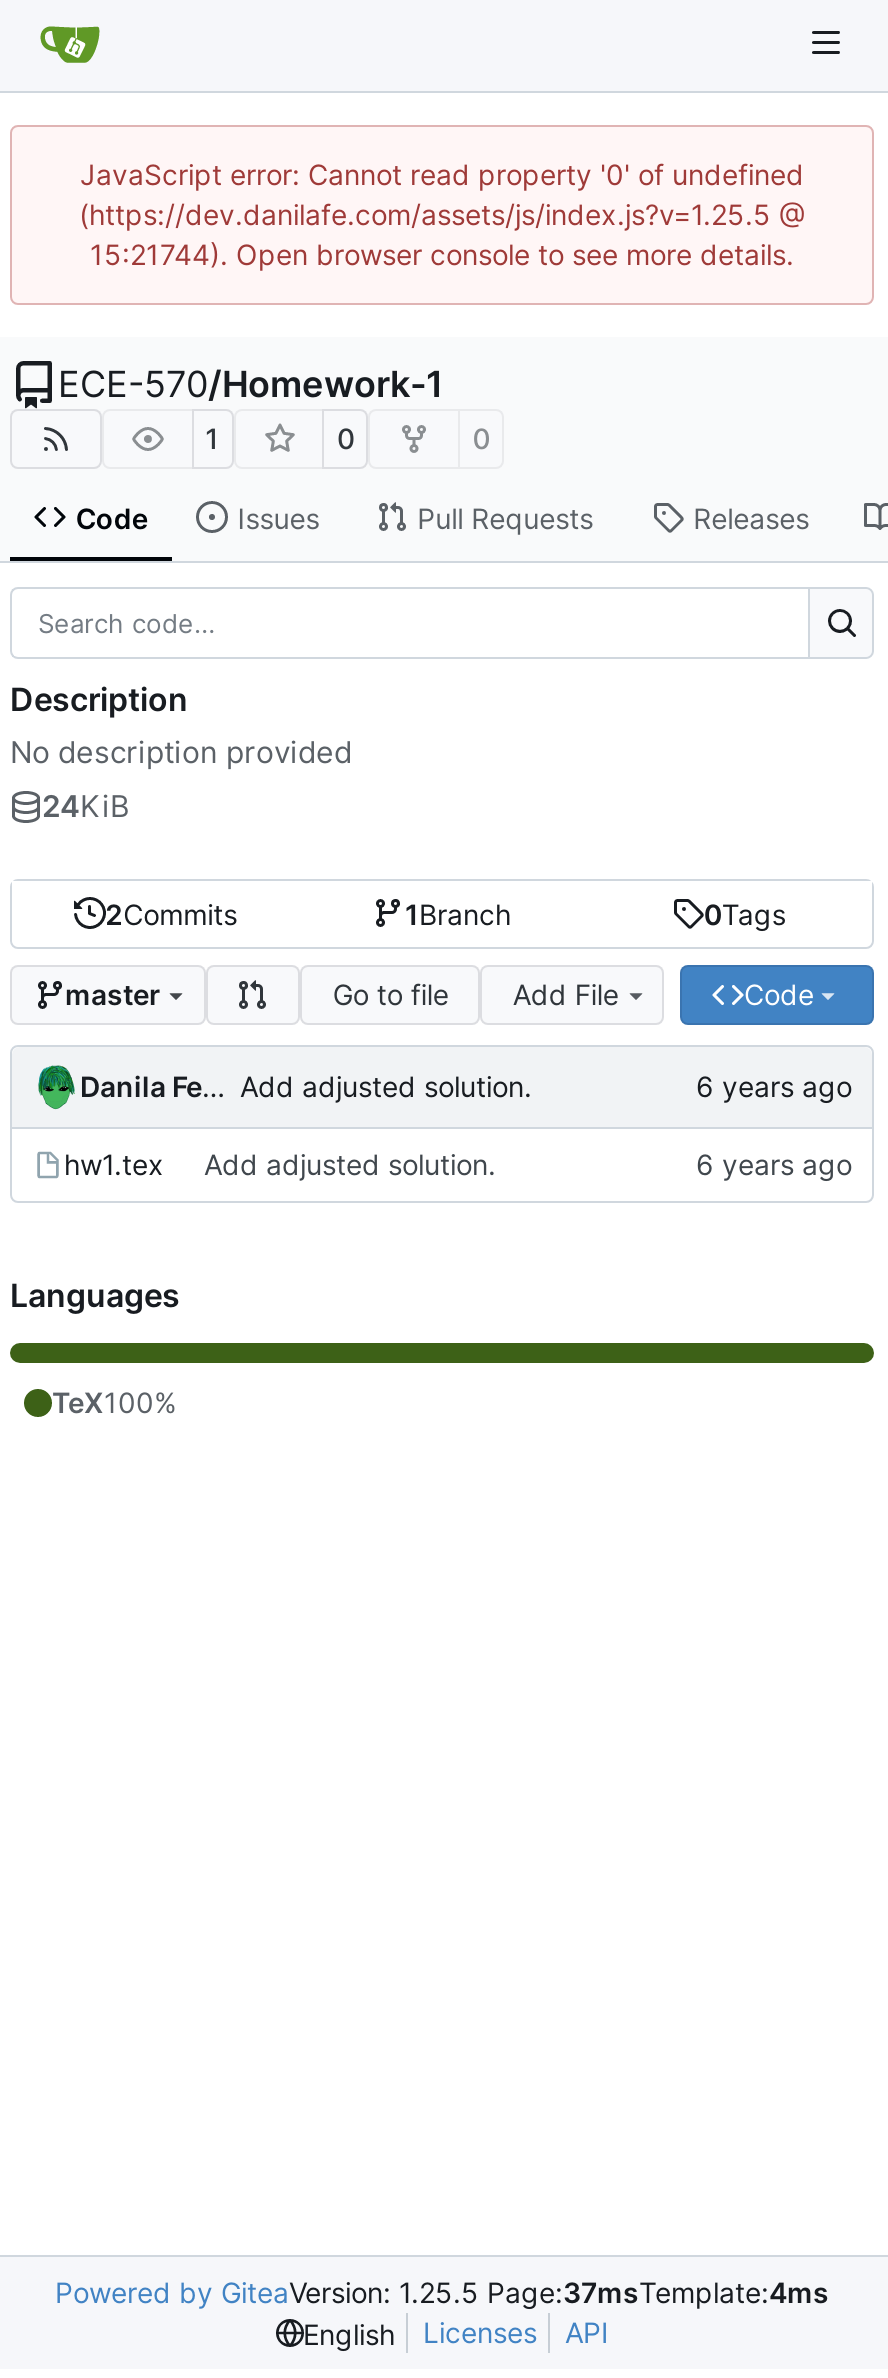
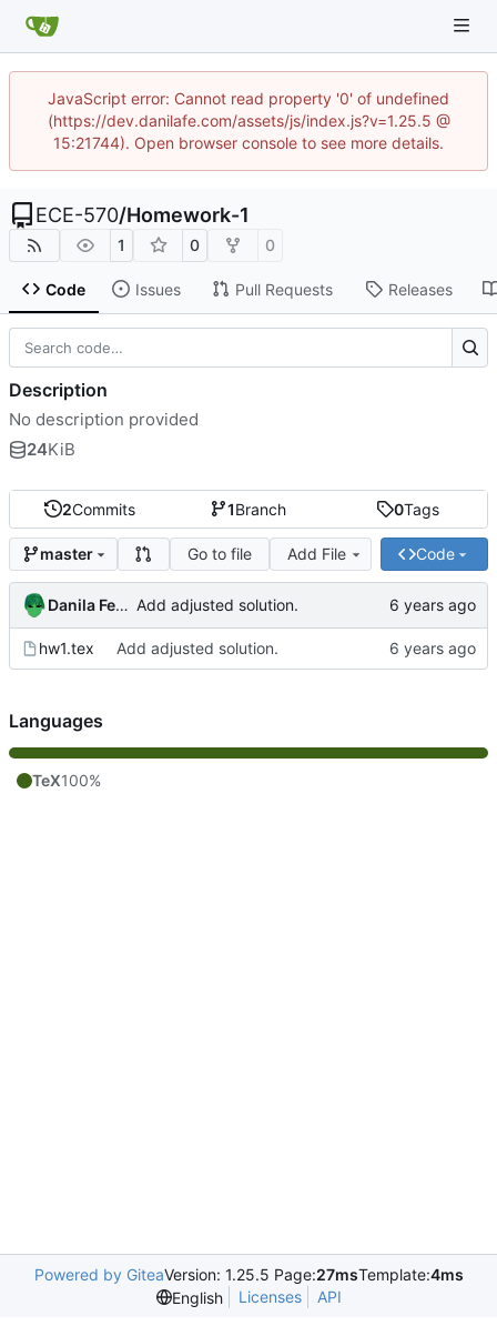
- Powered by GiteaVersion: 1.25.5 Page:37msTemplate:4ms
+ Powered by GiteaVersion: 1.25.5 Page:27msTemplate:4ms
